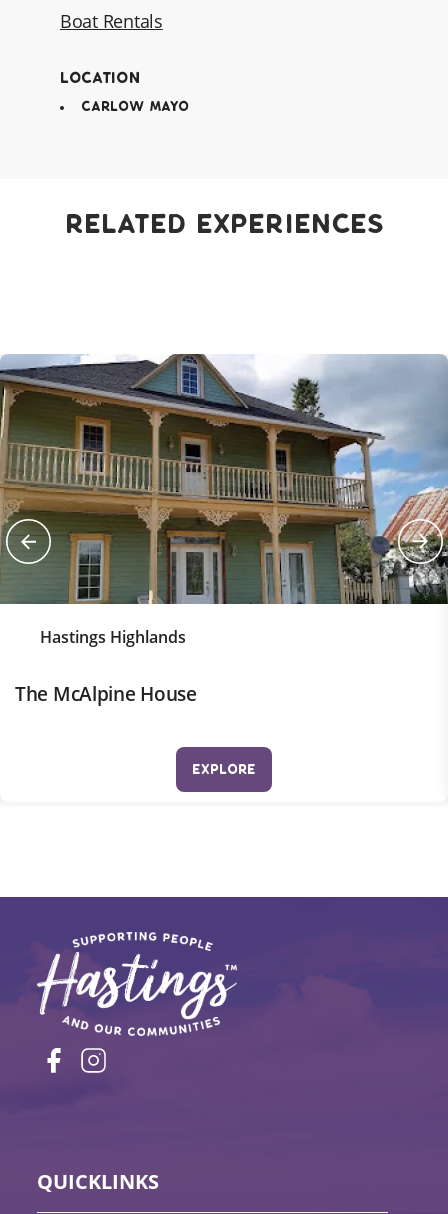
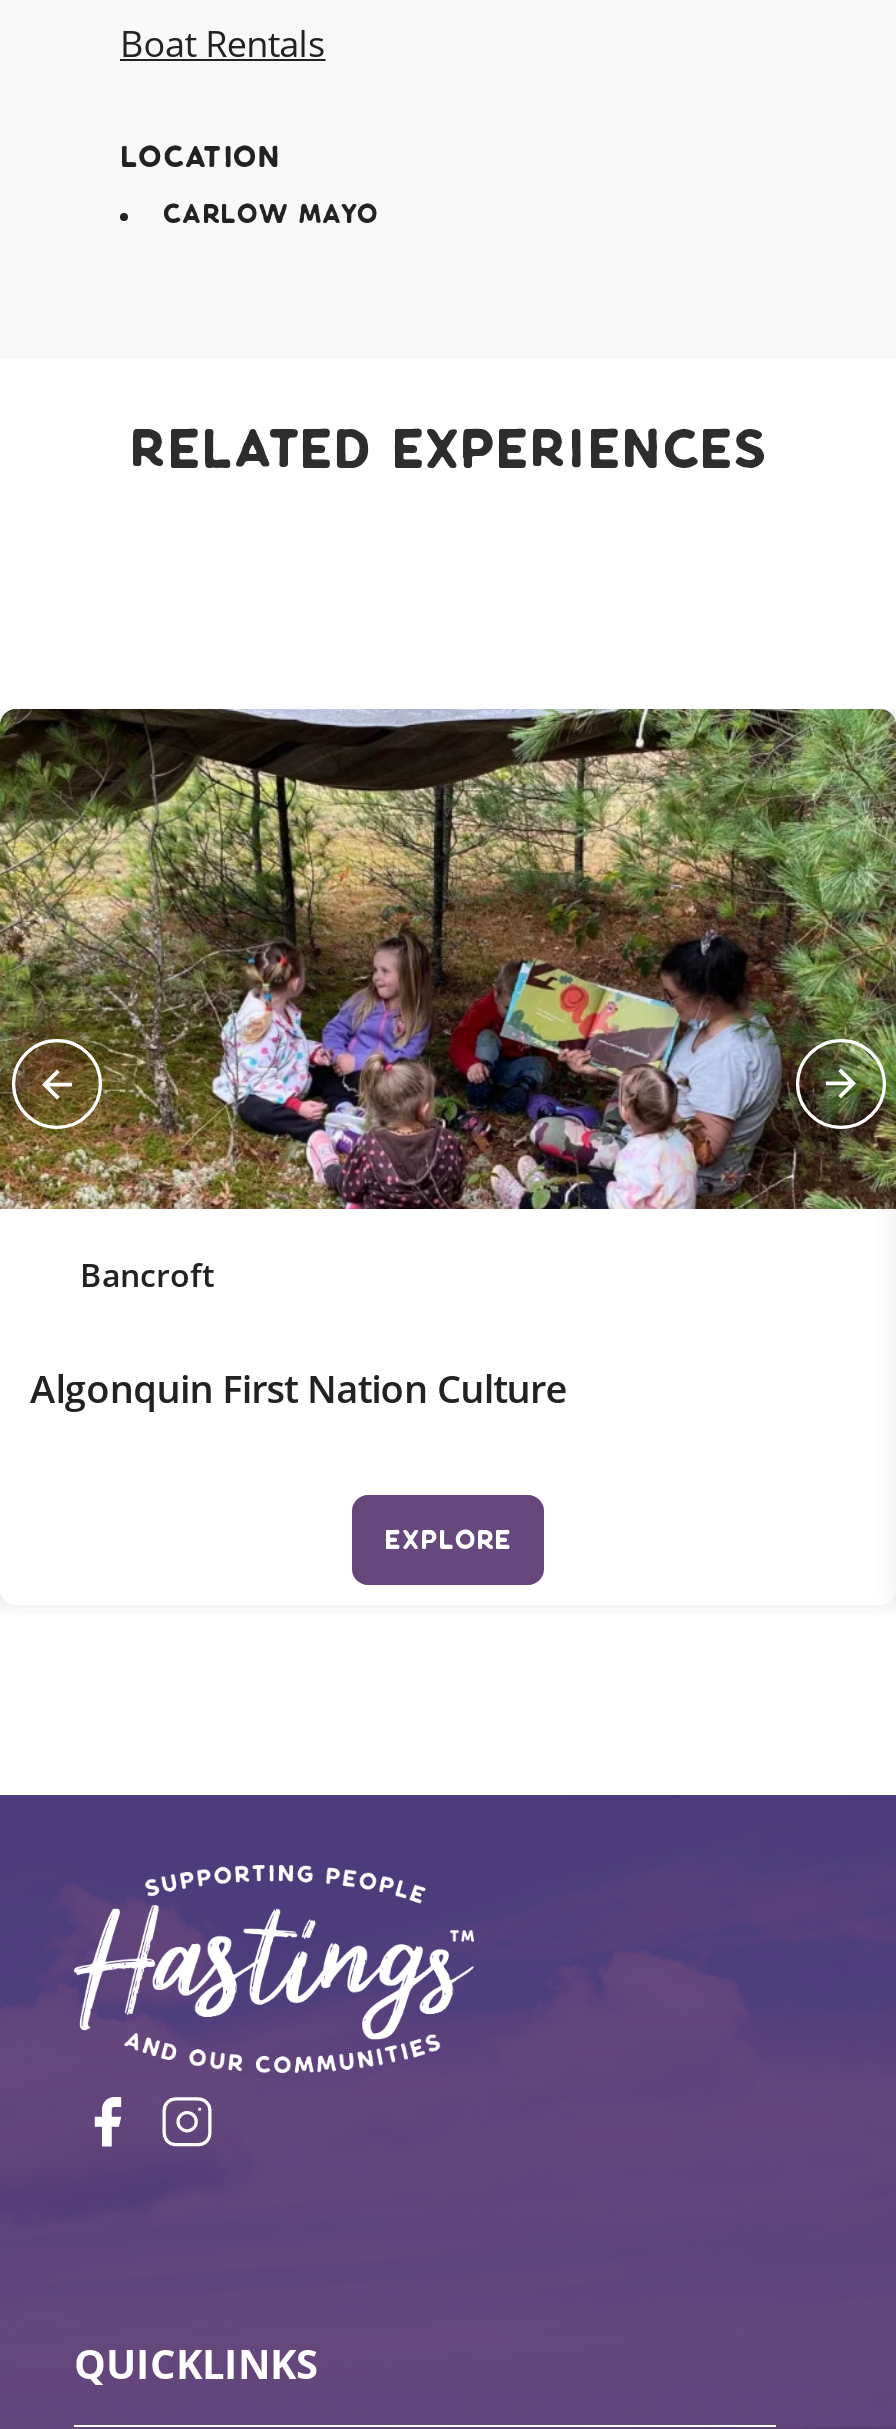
- [image]
- Hastings Highlands
+ [image]
+ Bancroft

- The McAlpine House
+ Algonquin First Nation Culture
